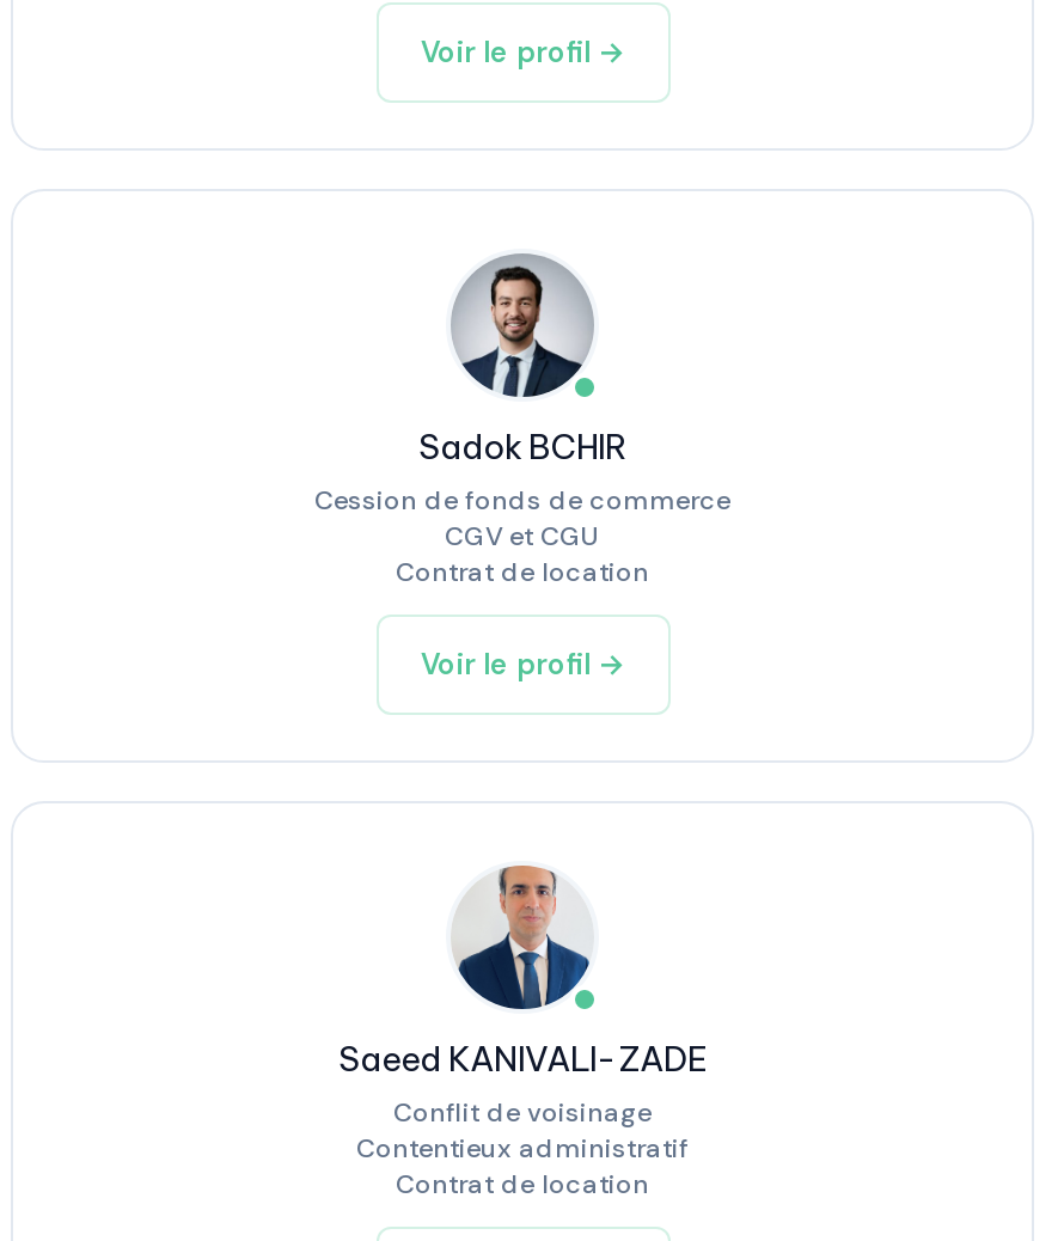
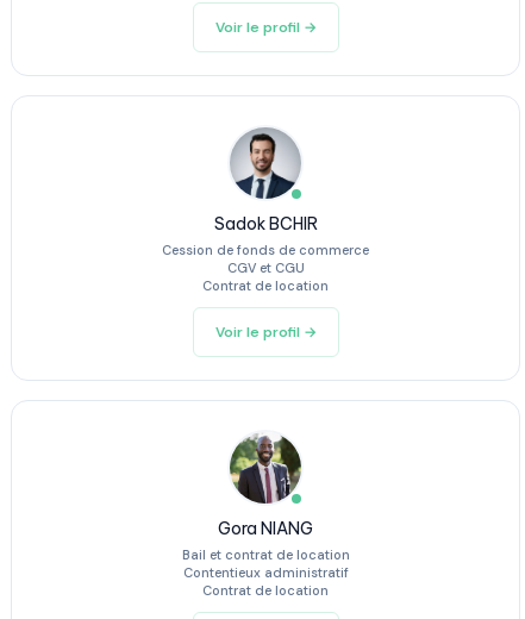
- [image]
- Saeed KANIVALI-ZADE
- Conflit de voisinage
+ [image]
+ Gora NIANG
+ Bail et contrat de location
